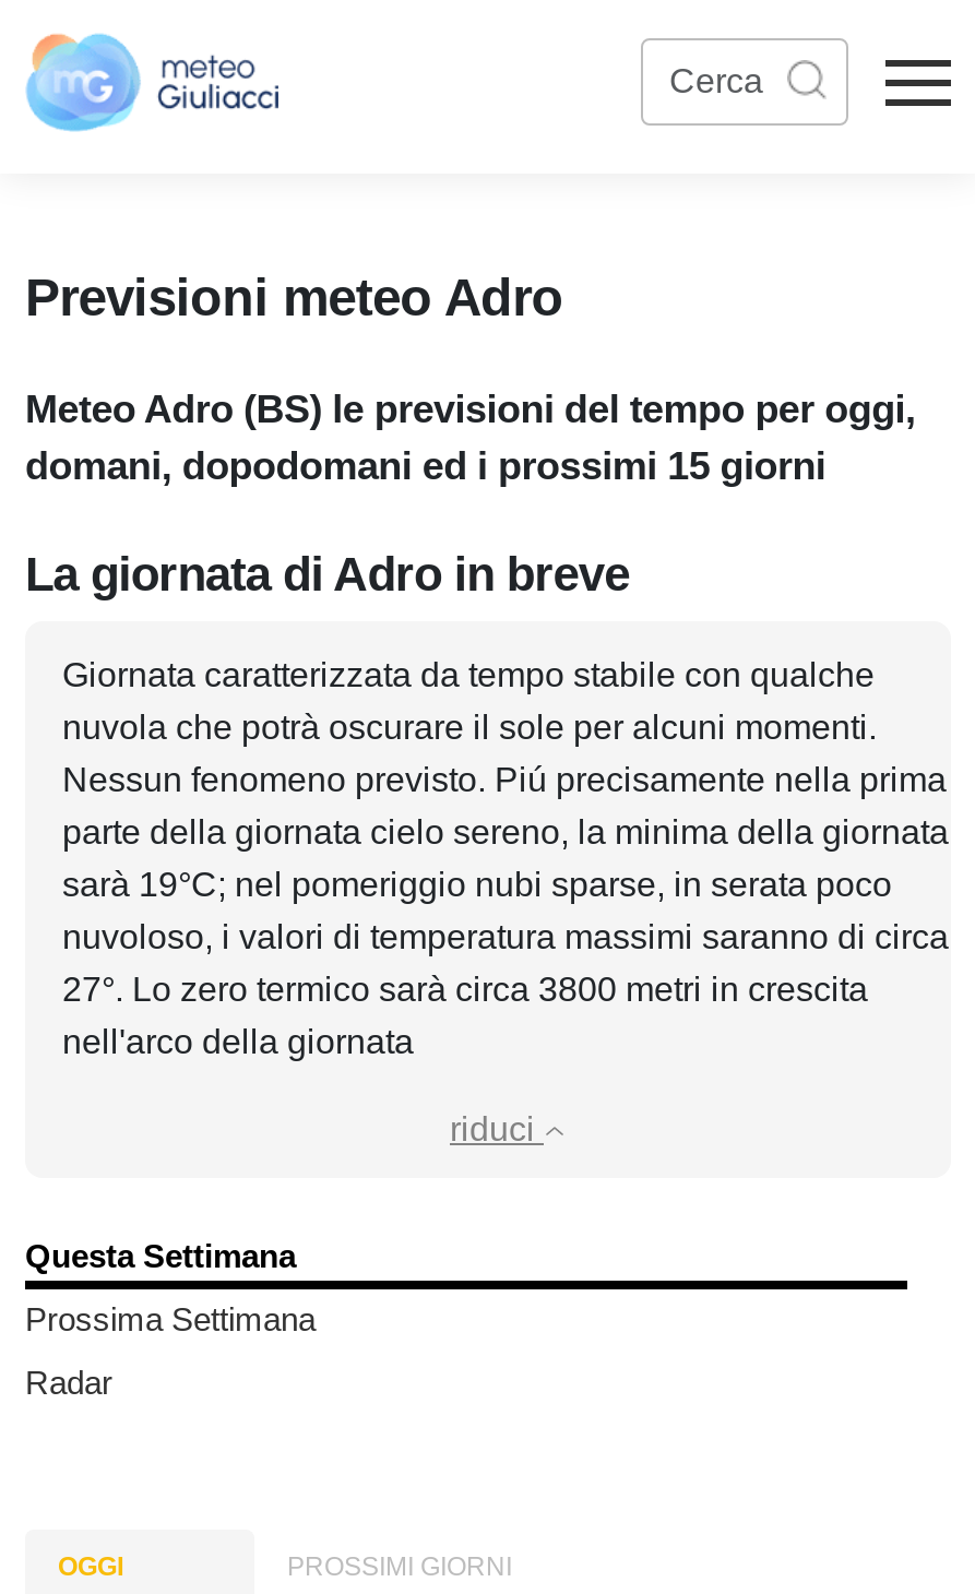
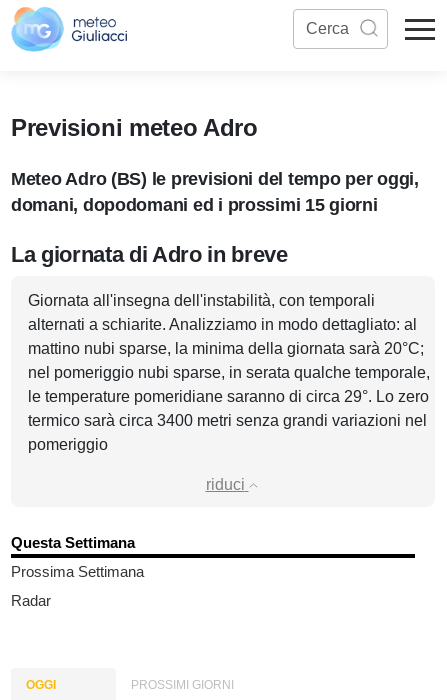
- Giornata caratterizzata da tempo stabile con qualche
- nuvola che potrà oscurare il sole per alcuni momenti.
- Nessun fenomeno previsto. Piú precisamente nella prima
- parte della giornata cielo sereno, la minima della giornata
- sarà 19°C; nel pomeriggio nubi sparse, in serata poco
- nuvoloso, i valori di temperatura massimi saranno di circa
- 27°. Lo zero termico sarà circa 3800 metri in crescita
- nell'arco della giornata
+ Giornata all'insegna dell'instabilità, con temporali
+ alternati a schiarite. Analizziamo in modo dettagliato: al
+ mattino nubi sparse, la minima della giornata sarà 20°C;
+ nel pomeriggio nubi sparse, in serata qualche temporale,
+ le temperature pomeridiane saranno di circa 29°. Lo zero
+ termico sarà circa 3400 metri senza grandi variazioni nel
+ pomeriggio
